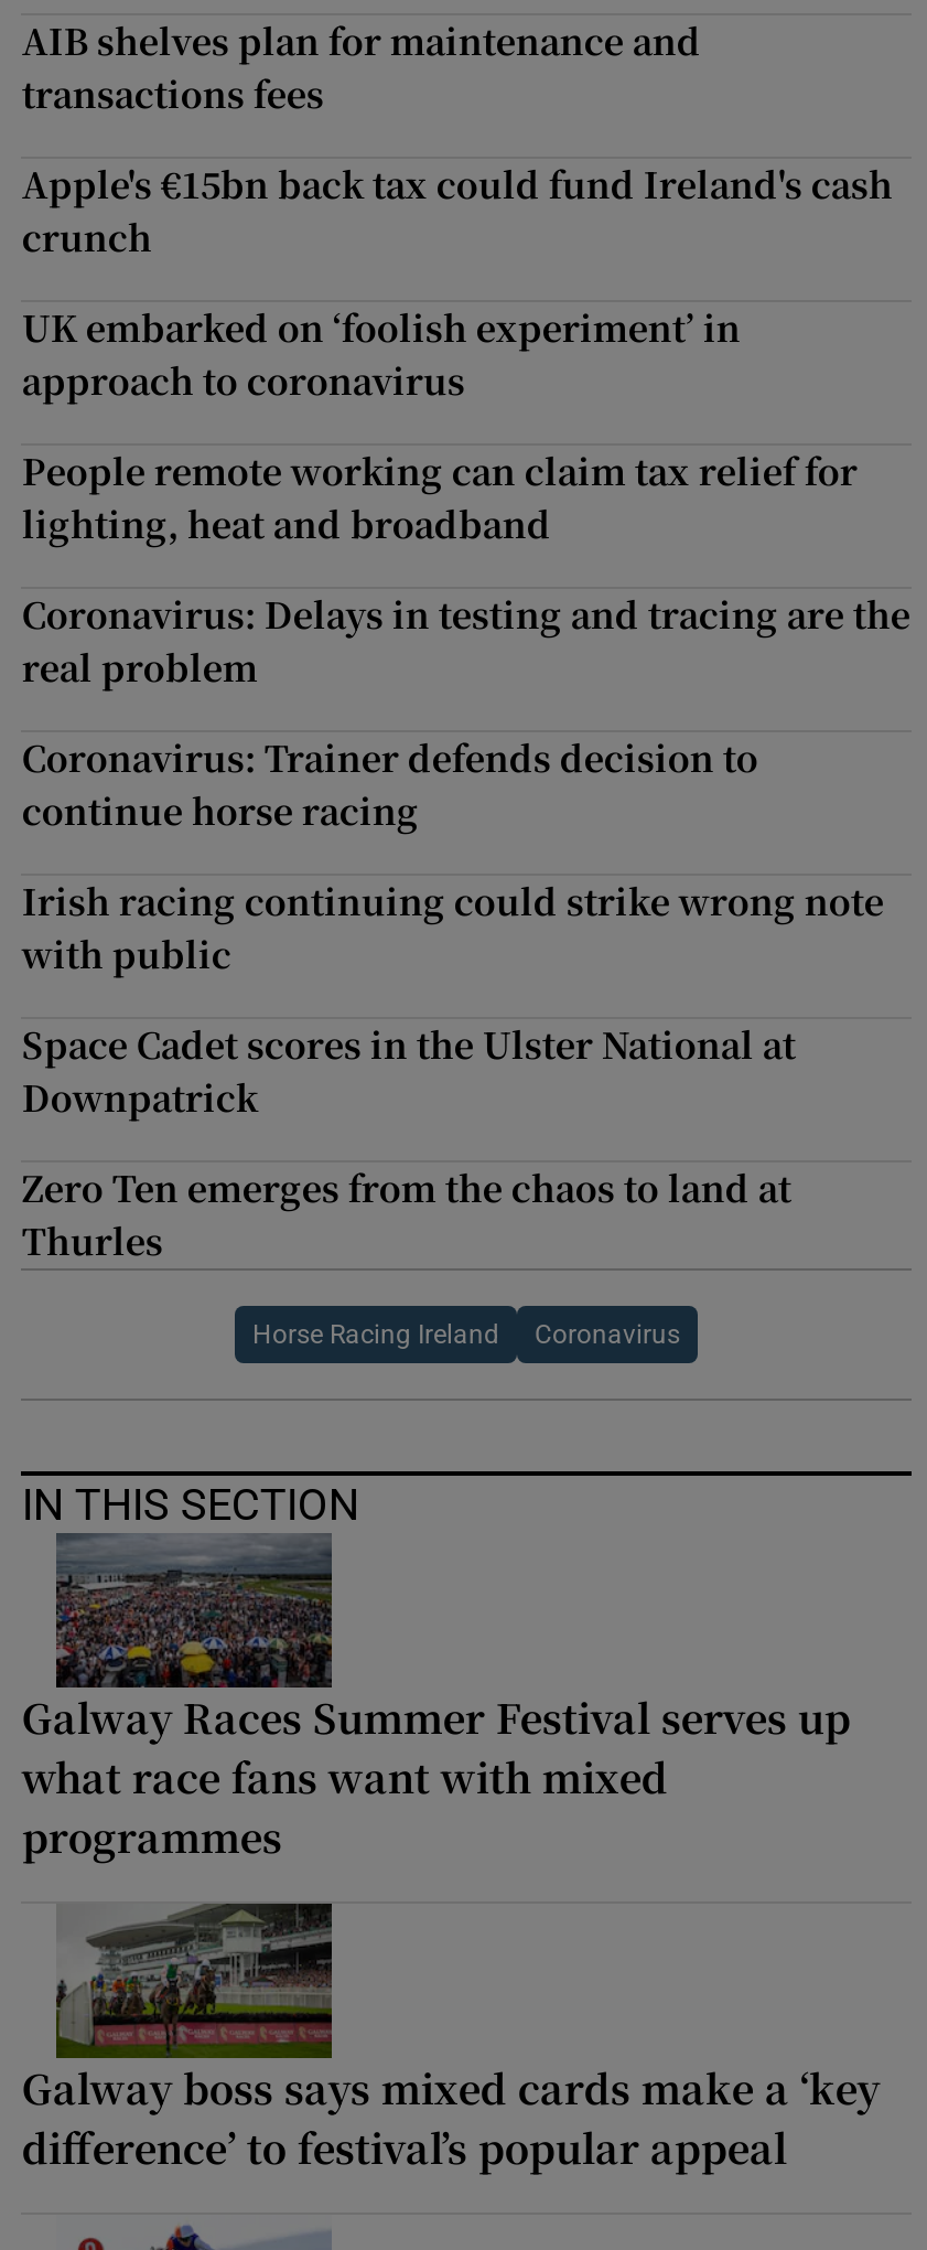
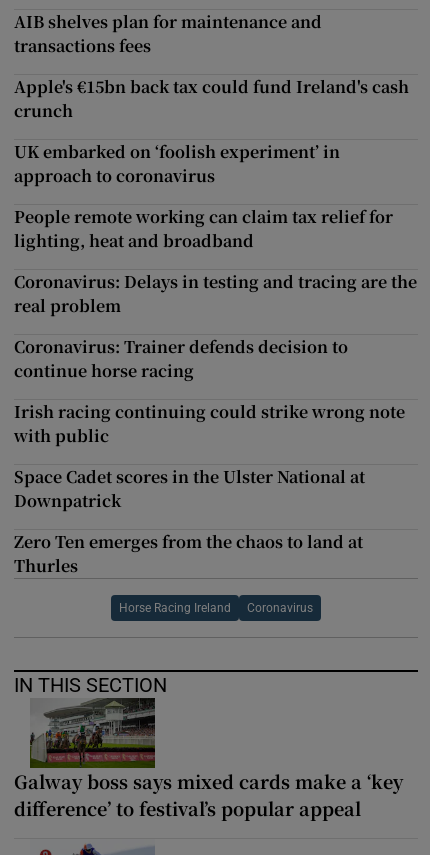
- [image]
- Galway Races Summer Festival serves up
- what race fans want with mixed
- programmes
